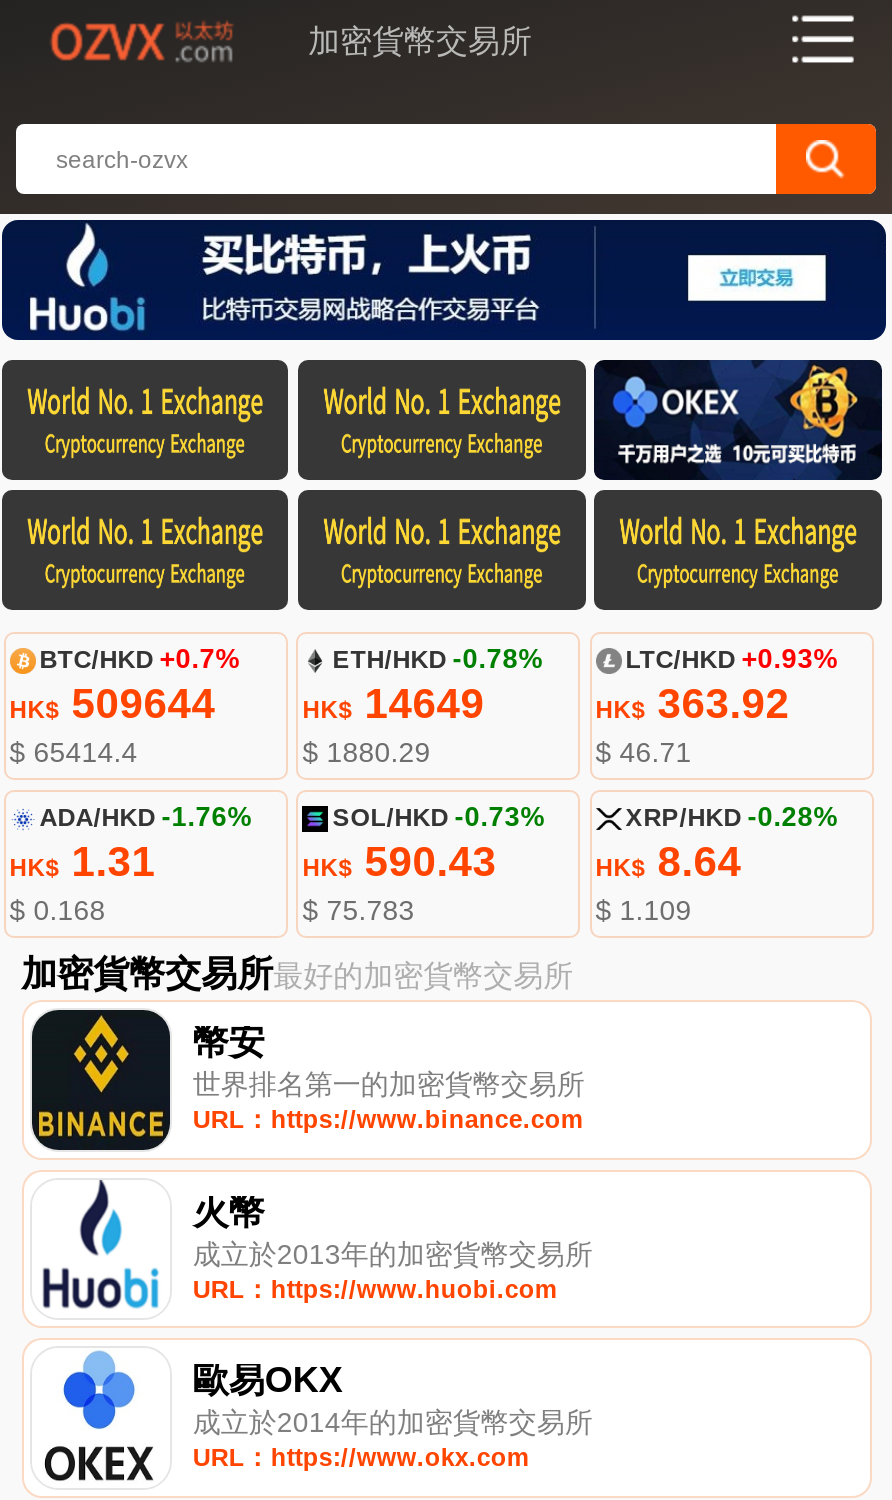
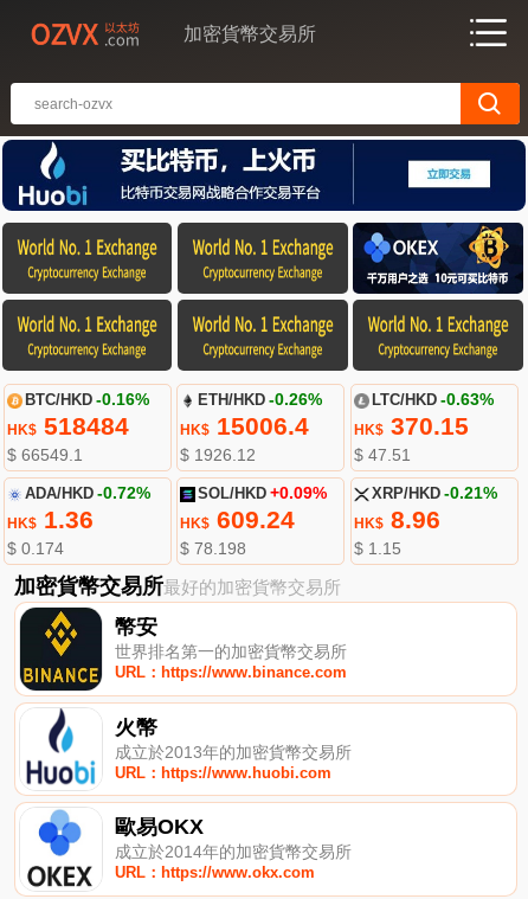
- BTC/HKD +0.7%
- HK$509644
- $ 65414.4
+ BTC/HKD -0.16%
+ HK$518484
+ $ 66549.1

- ETH/HKD -0.78%
- HK$14649
- $ 1880.29
+ ETH/HKD -0.26%
+ HK$15006.4
+ $ 1926.12

- LTC/HKD +0.93%
- HK$363.92
- $ 46.71
+ LTC/HKD -0.63%
+ HK$370.15
+ $ 47.51

- ADA/HKD -1.76%
- HK$1.31
- $ 0.168
+ ADA/HKD -0.72%
+ HK$1.36
+ $ 0.174

- SOL/HKD -0.73%
- HK$590.43
- $ 75.783
+ SOL/HKD +0.09%
+ HK$609.24
+ $ 78.198

- XRP/HKD -0.28%
- HK$8.64
- $ 1.109
+ XRP/HKD -0.21%
+ HK$8.96
+ $ 1.15
